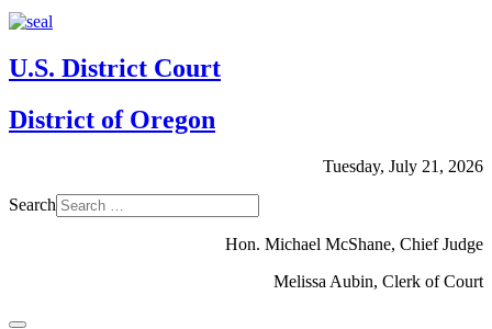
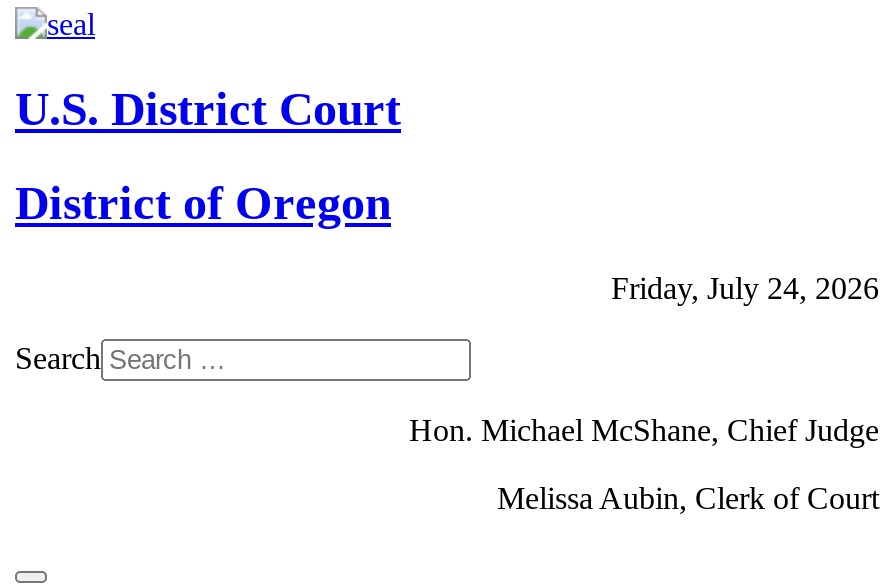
- Tuesday, July 21, 2026
+ Friday, July 24, 2026
